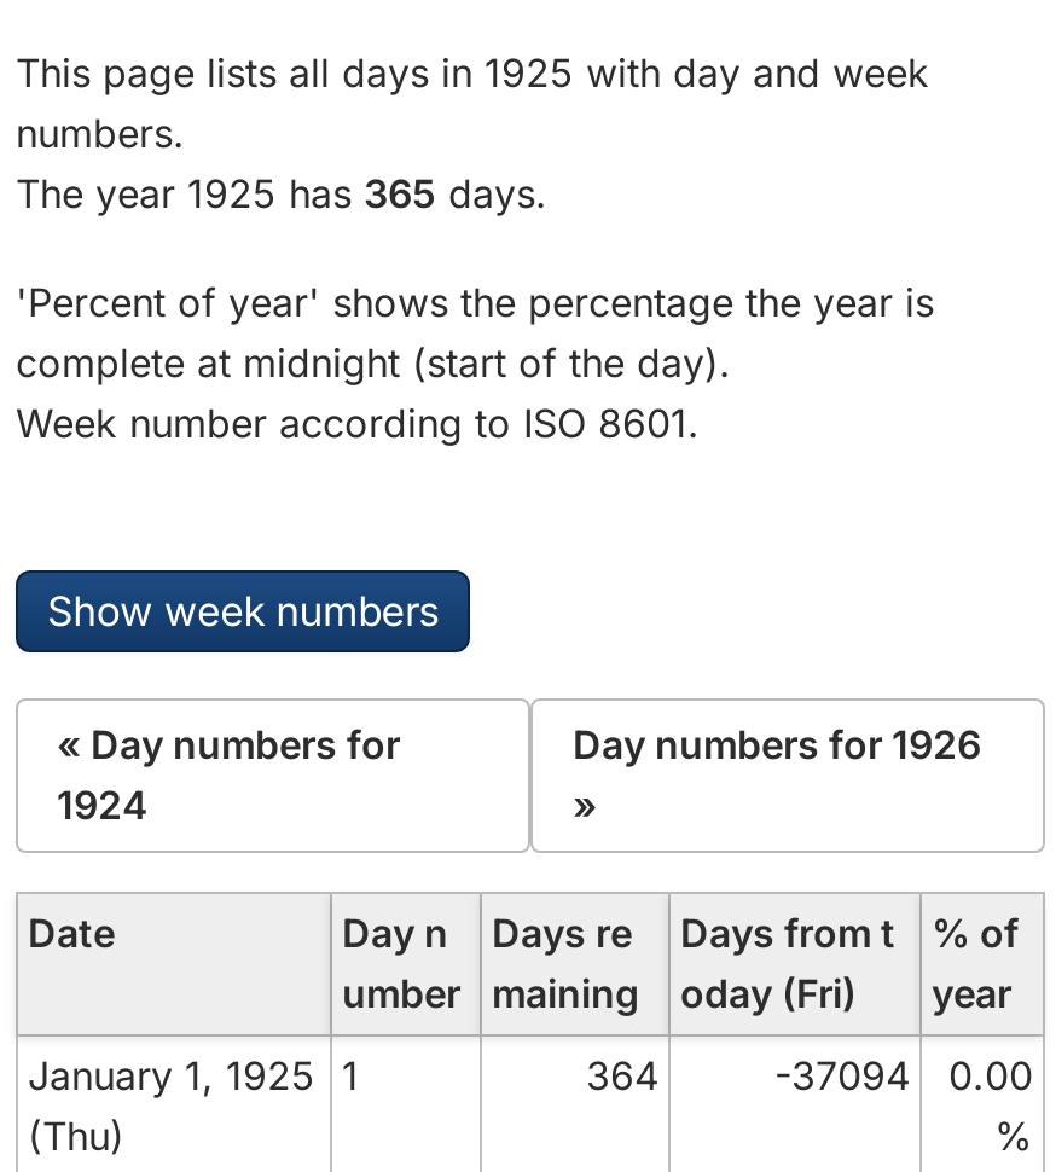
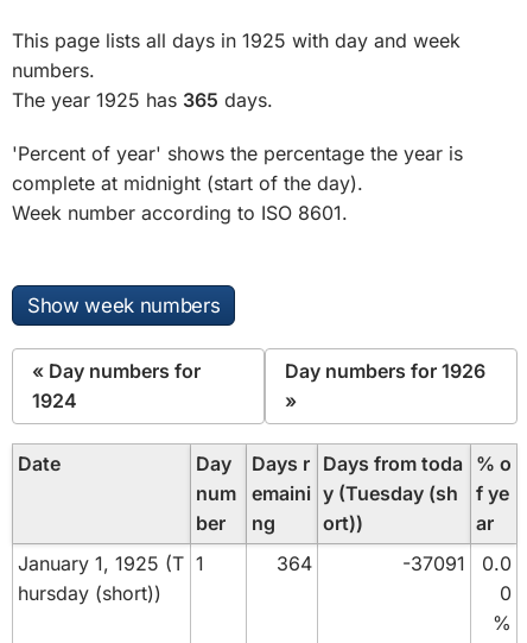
- Days from t
- oday (Fri)
+ Days from toda
+ y (Tuesday (sh
+ ort))

- January 1, 1925
- (Thu)
+ January 1, 1925 (T
+ hursday (short))

- -37094
- 0.00
+ -37091
+ 0.0
+ 0
